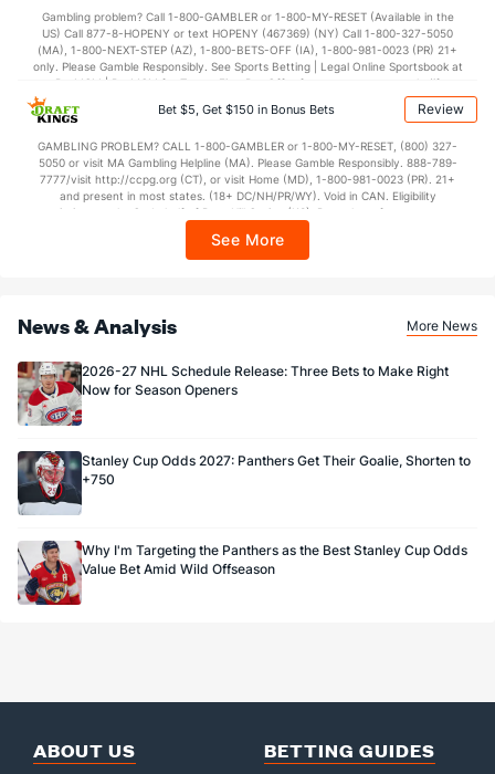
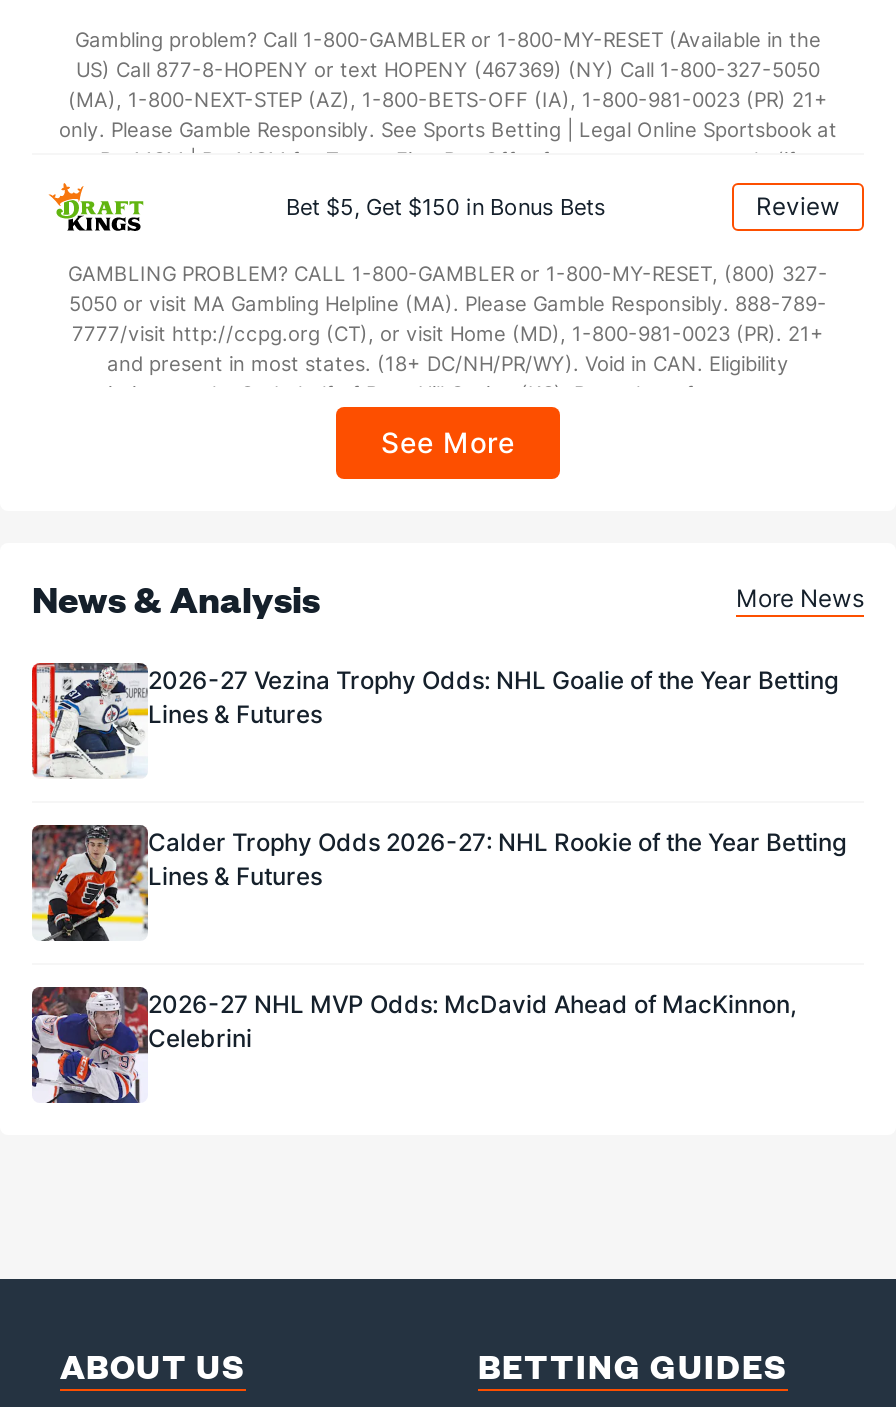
- [image]
- 2026-27 NHL Schedule Release: Three Bets to Make Right
- Now for Season Openers
+ [image]
+ 2026-27 Vezina Trophy Odds: NHL Goalie of the Year Betting
+ Lines & Futures

- [image]
- Stanley Cup Odds 2027: Panthers Get Their Goalie, Shorten to
- +750
+ [image]
+ Calder Trophy Odds 2026-27: NHL Rookie of the Year Betting
+ Lines & Futures

- [image]
- Why I'm Targeting the Panthers as the Best Stanley Cup Odds
- Value Bet Amid Wild Offseason
+ [image]
+ 2026-27 NHL MVP Odds: McDavid Ahead of MacKinnon,
+ Celebrini
